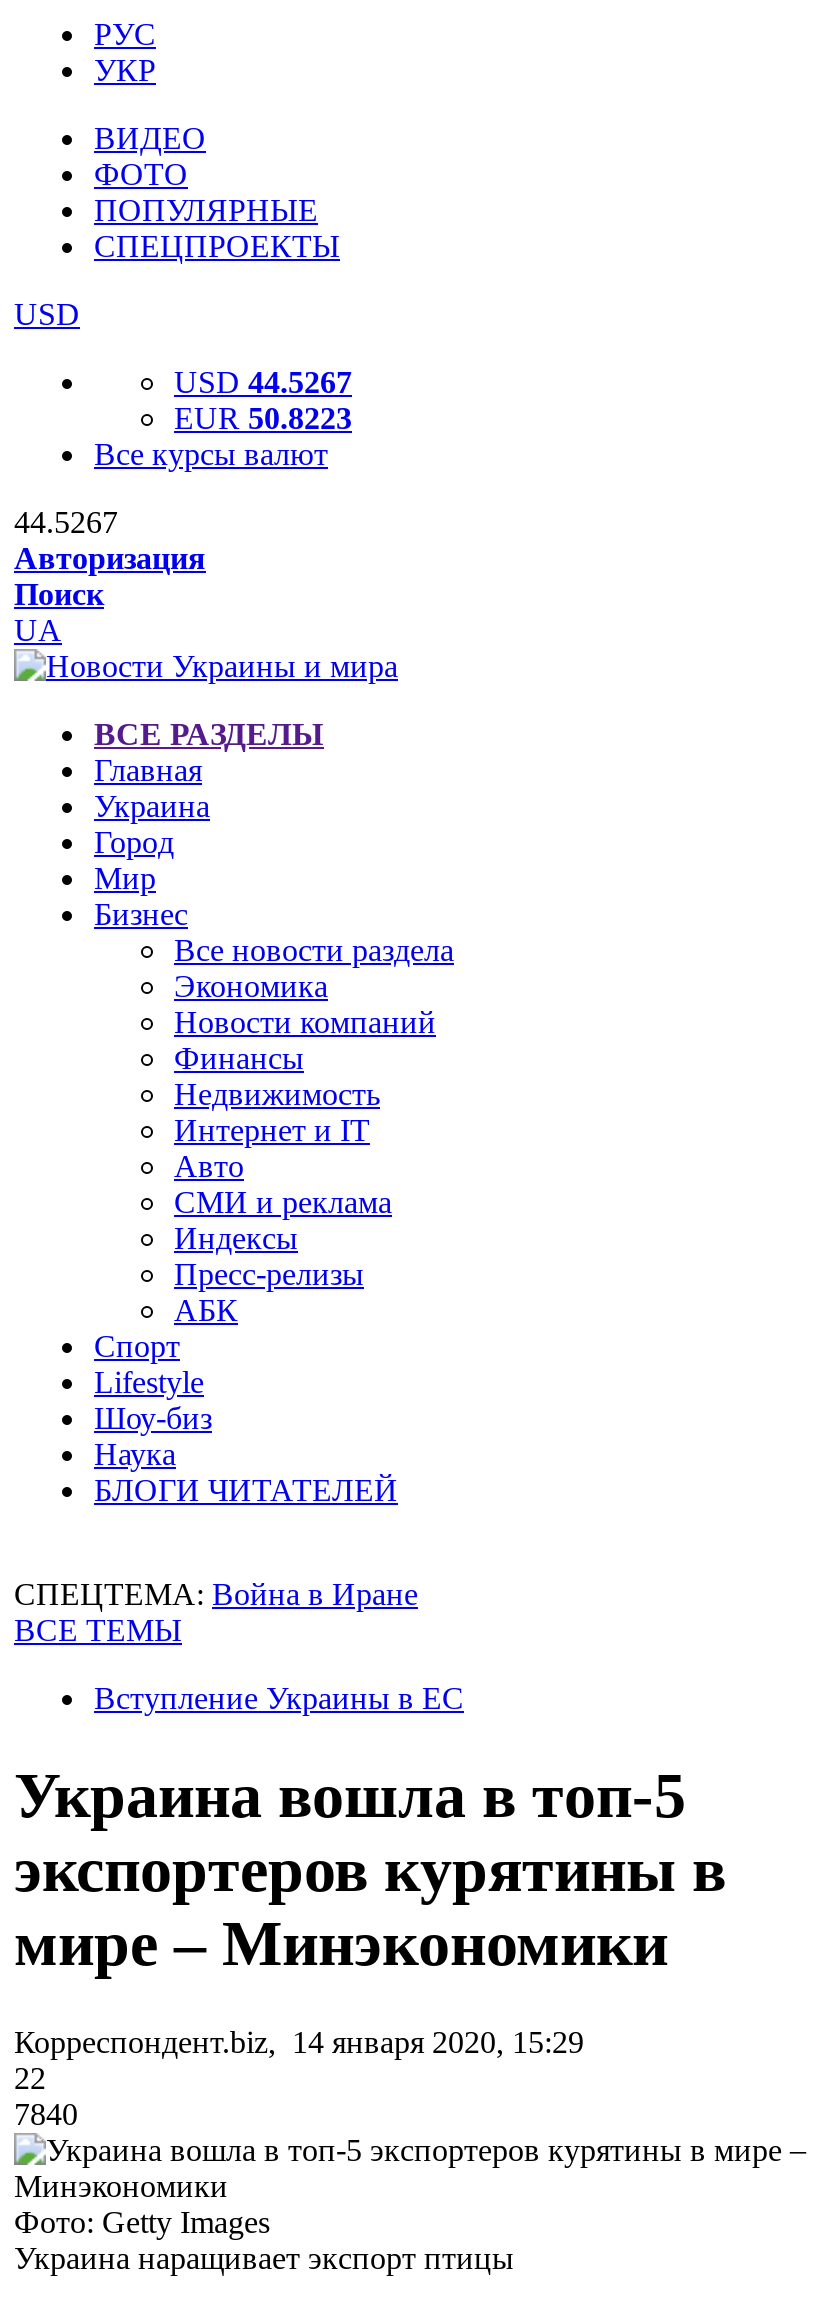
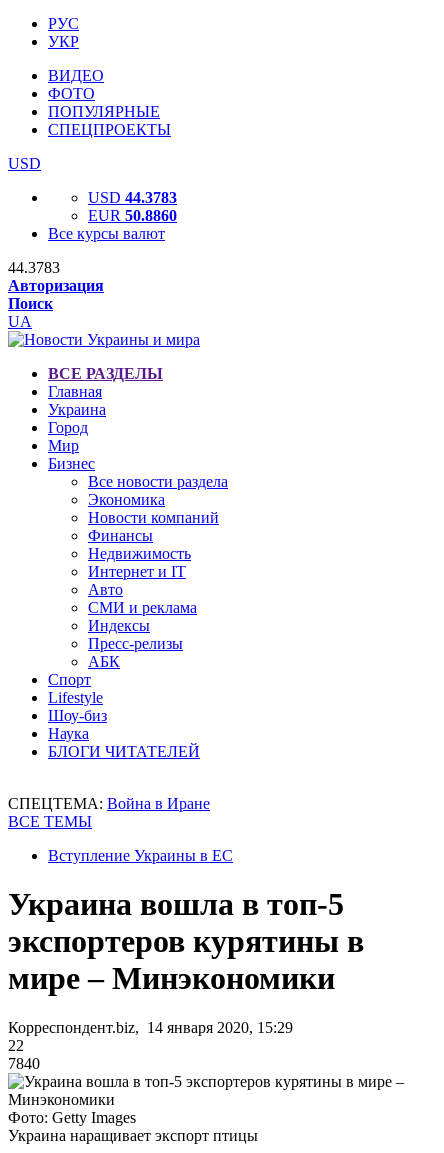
- USD 44.5267
+ USD 44.3783

- EUR 50.8223
+ EUR 50.8860

- 44.5267
+ 44.3783
